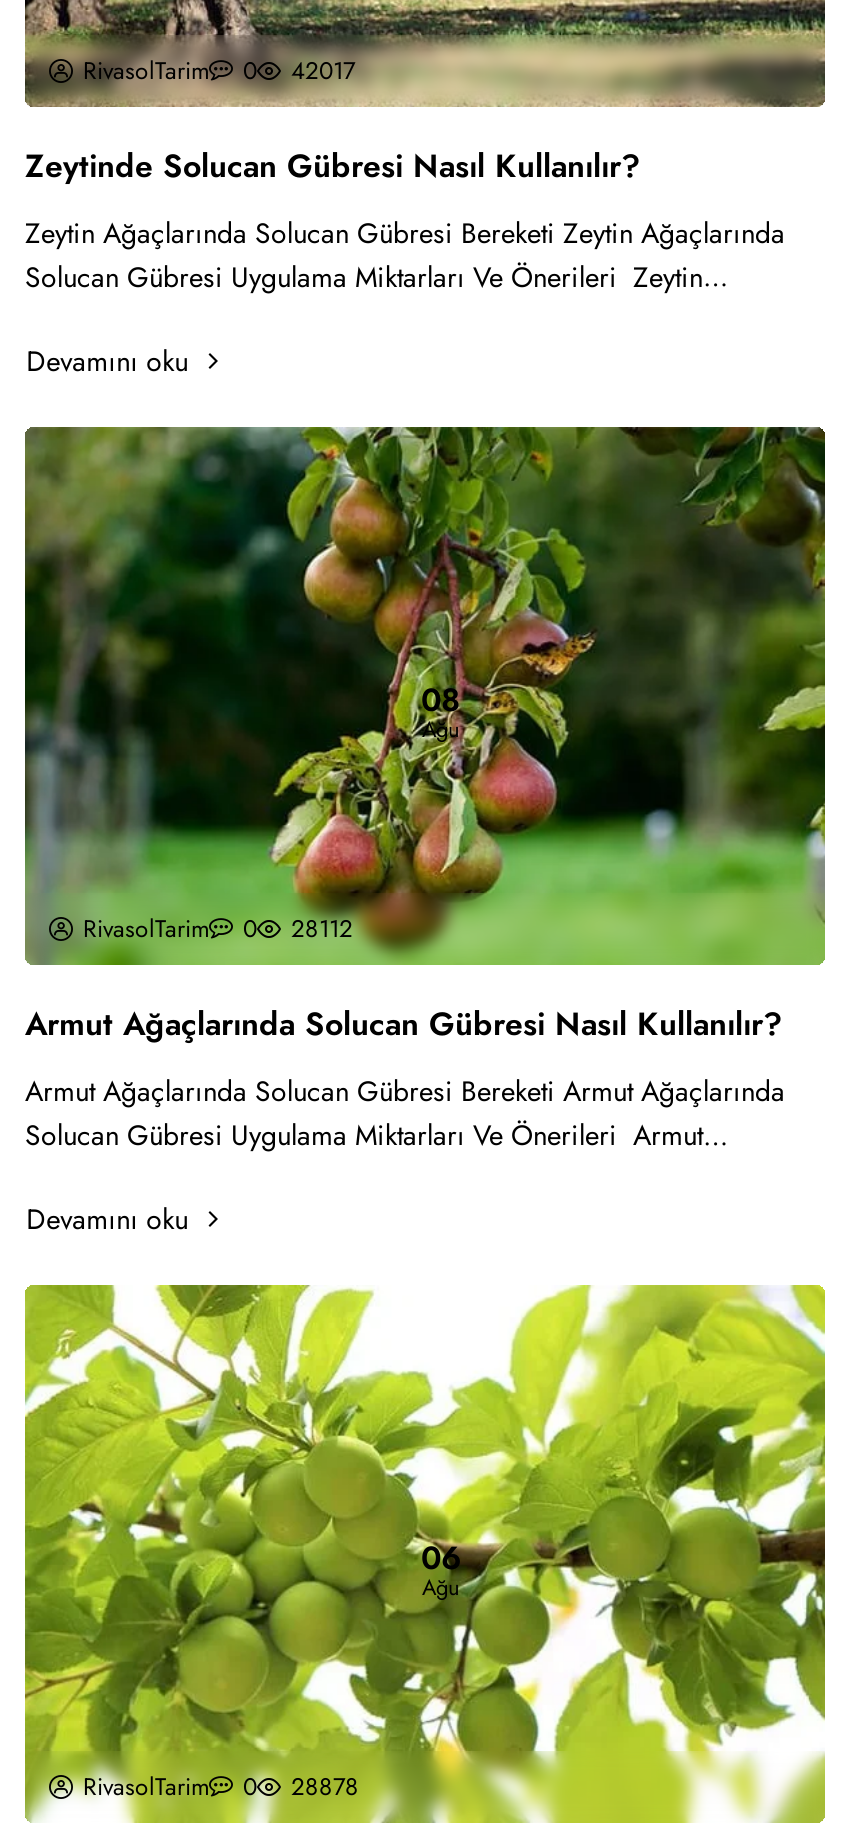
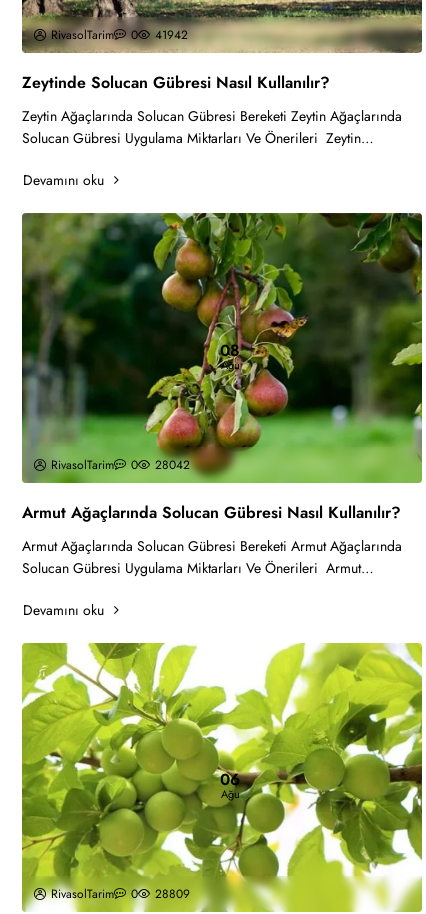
- RivasolTarim 0 42017
+ RivasolTarim 0 41942

- RivasolTarim 0 28112
+ RivasolTarim 0 28042

- RivasolTarim 0 28878
+ RivasolTarim 0 28809
